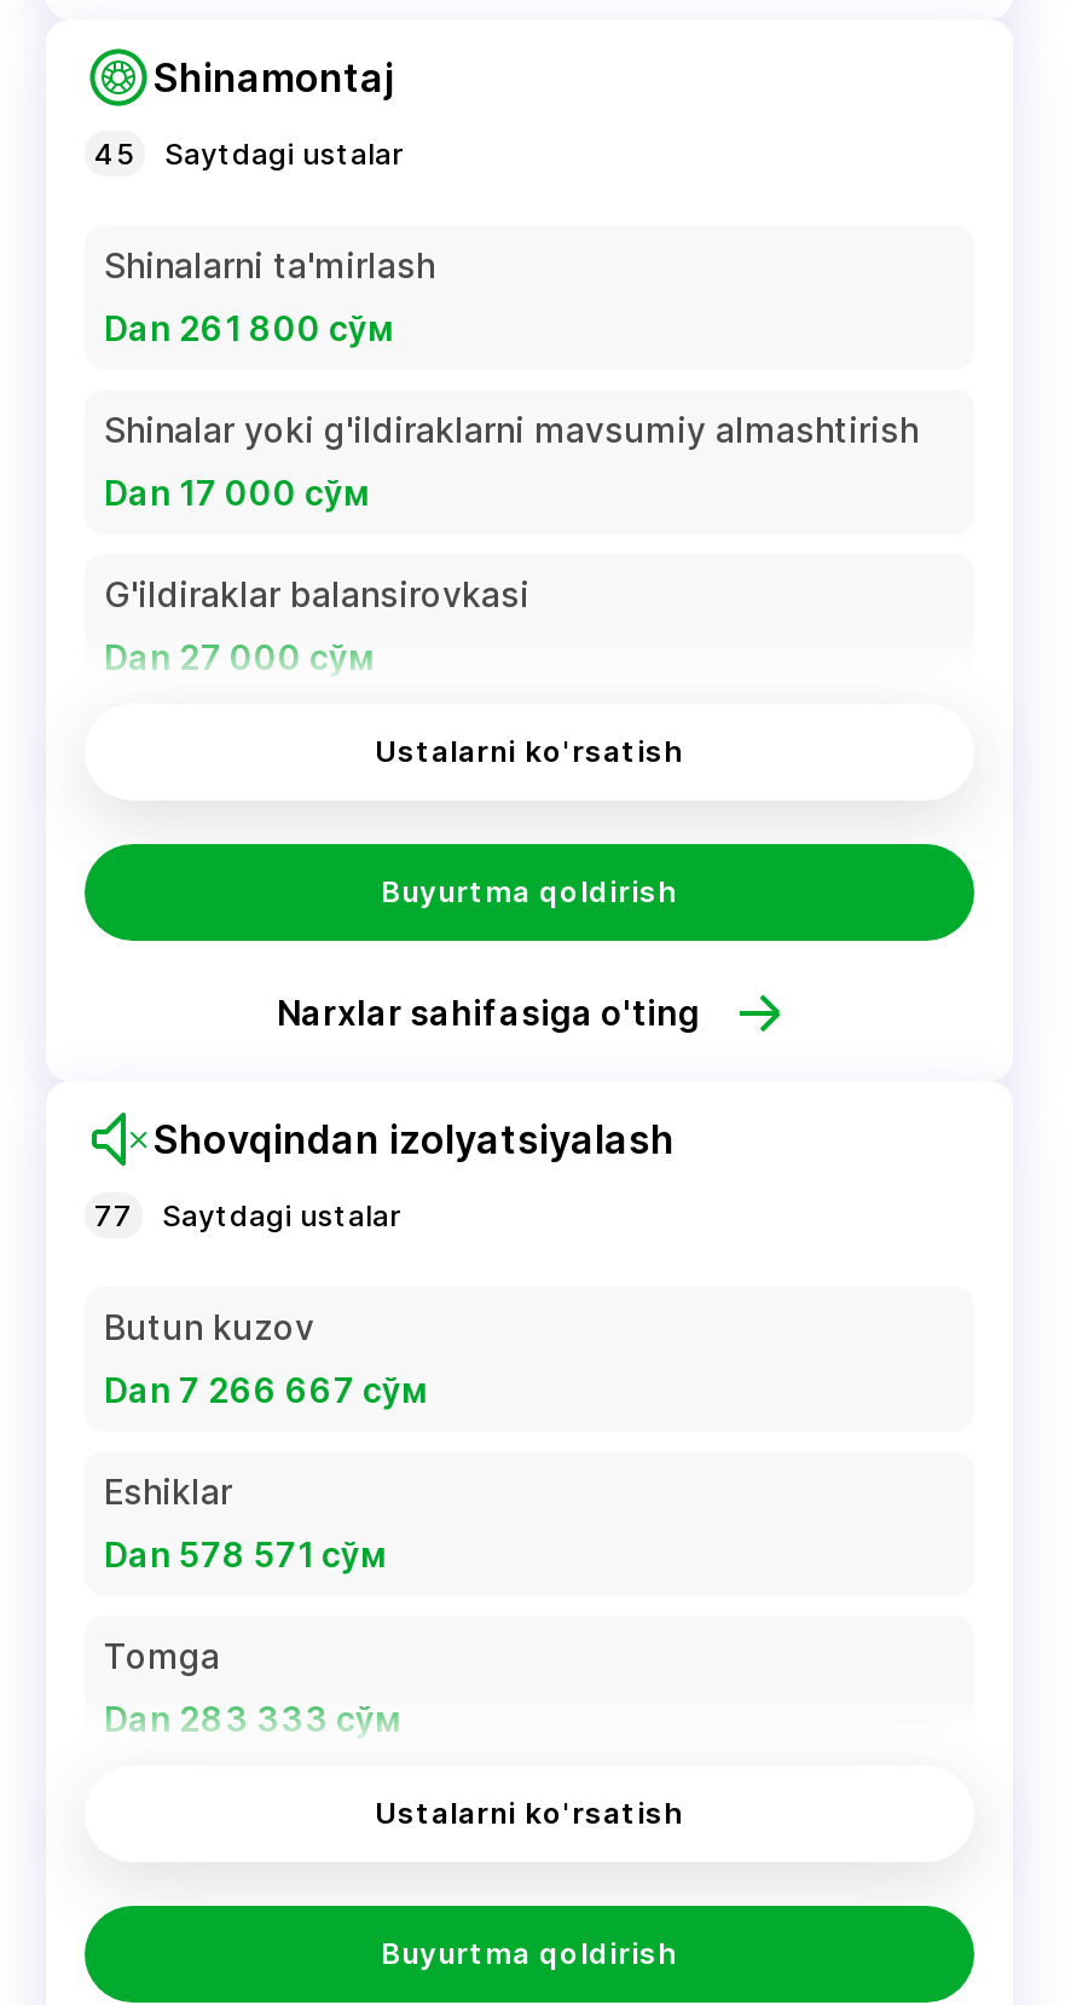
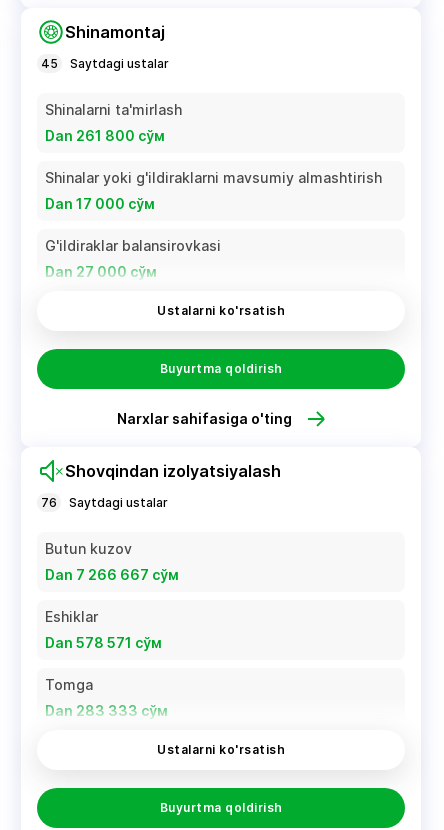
- 77 Saytdagi ustalar
+ 76 Saytdagi ustalar
